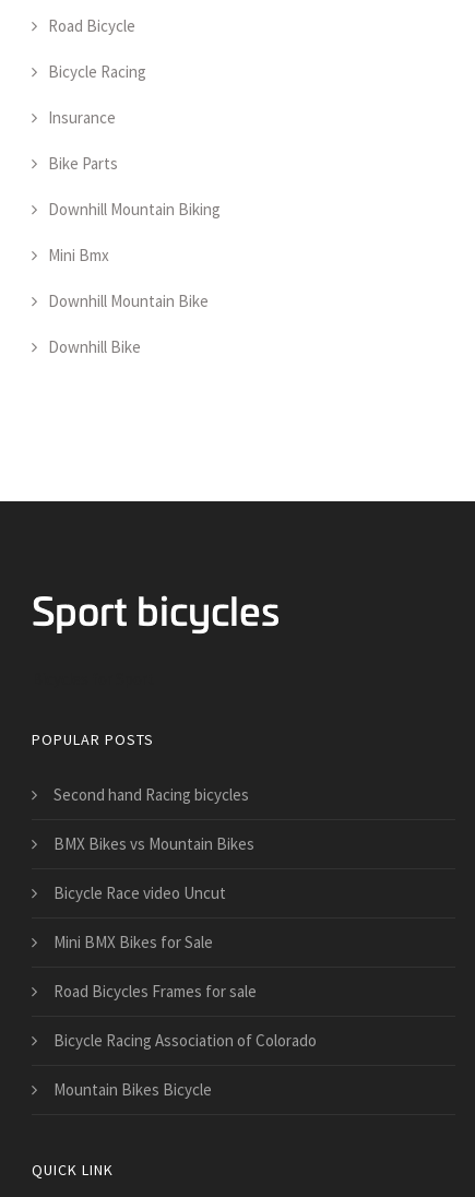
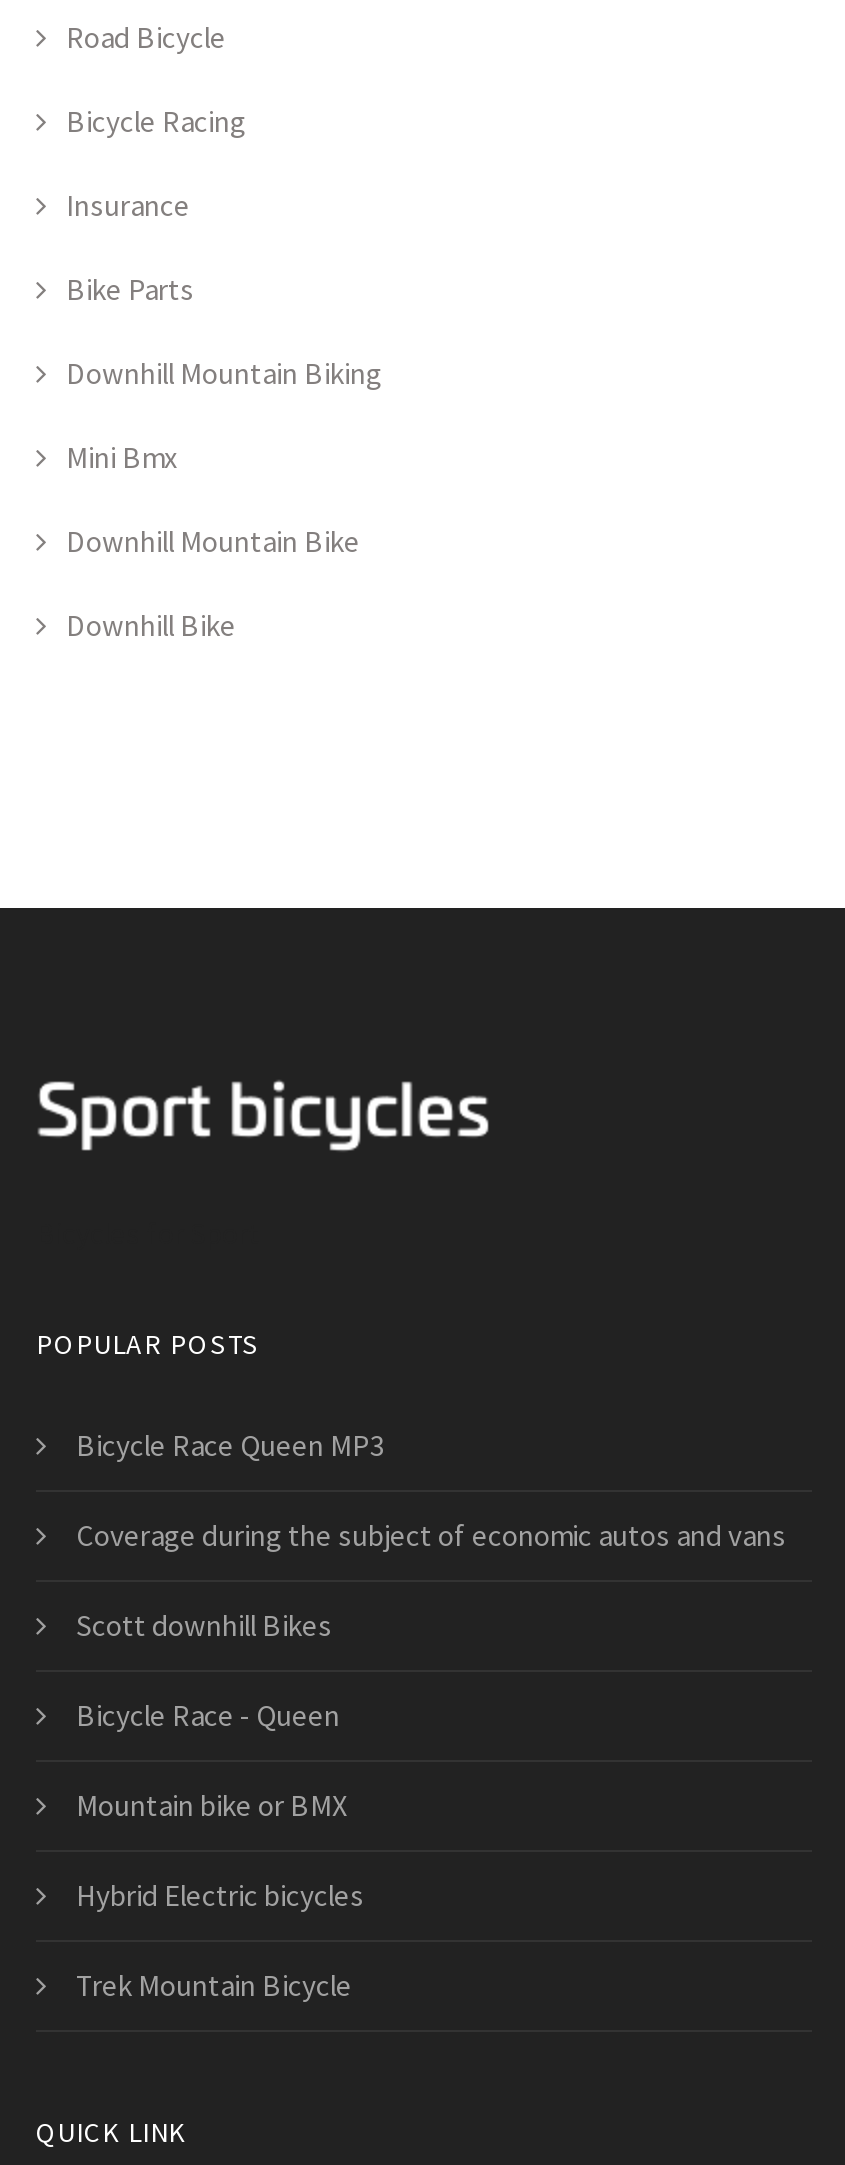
- Second hand Racing bicycles
+ Bicycle Race Queen MP3

- BMX Bikes vs Mountain Bikes
+ Coverage during the subject of economic autos and vans

- Bicycle Race video Uncut
+ Scott downhill Bikes

- Mini BMX Bikes for Sale
+ Bicycle Race - Queen

- Road Bicycles Frames for sale
+ Mountain bike or BMX

- Bicycle Racing Association of Colorado
+ Hybrid Electric bicycles

- Mountain Bikes Bicycle
+ Trek Mountain Bicycle
